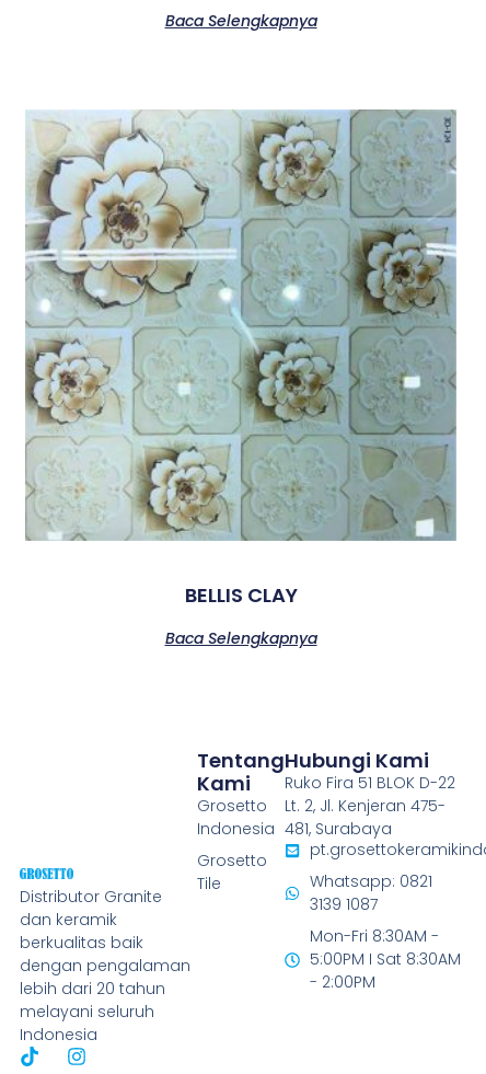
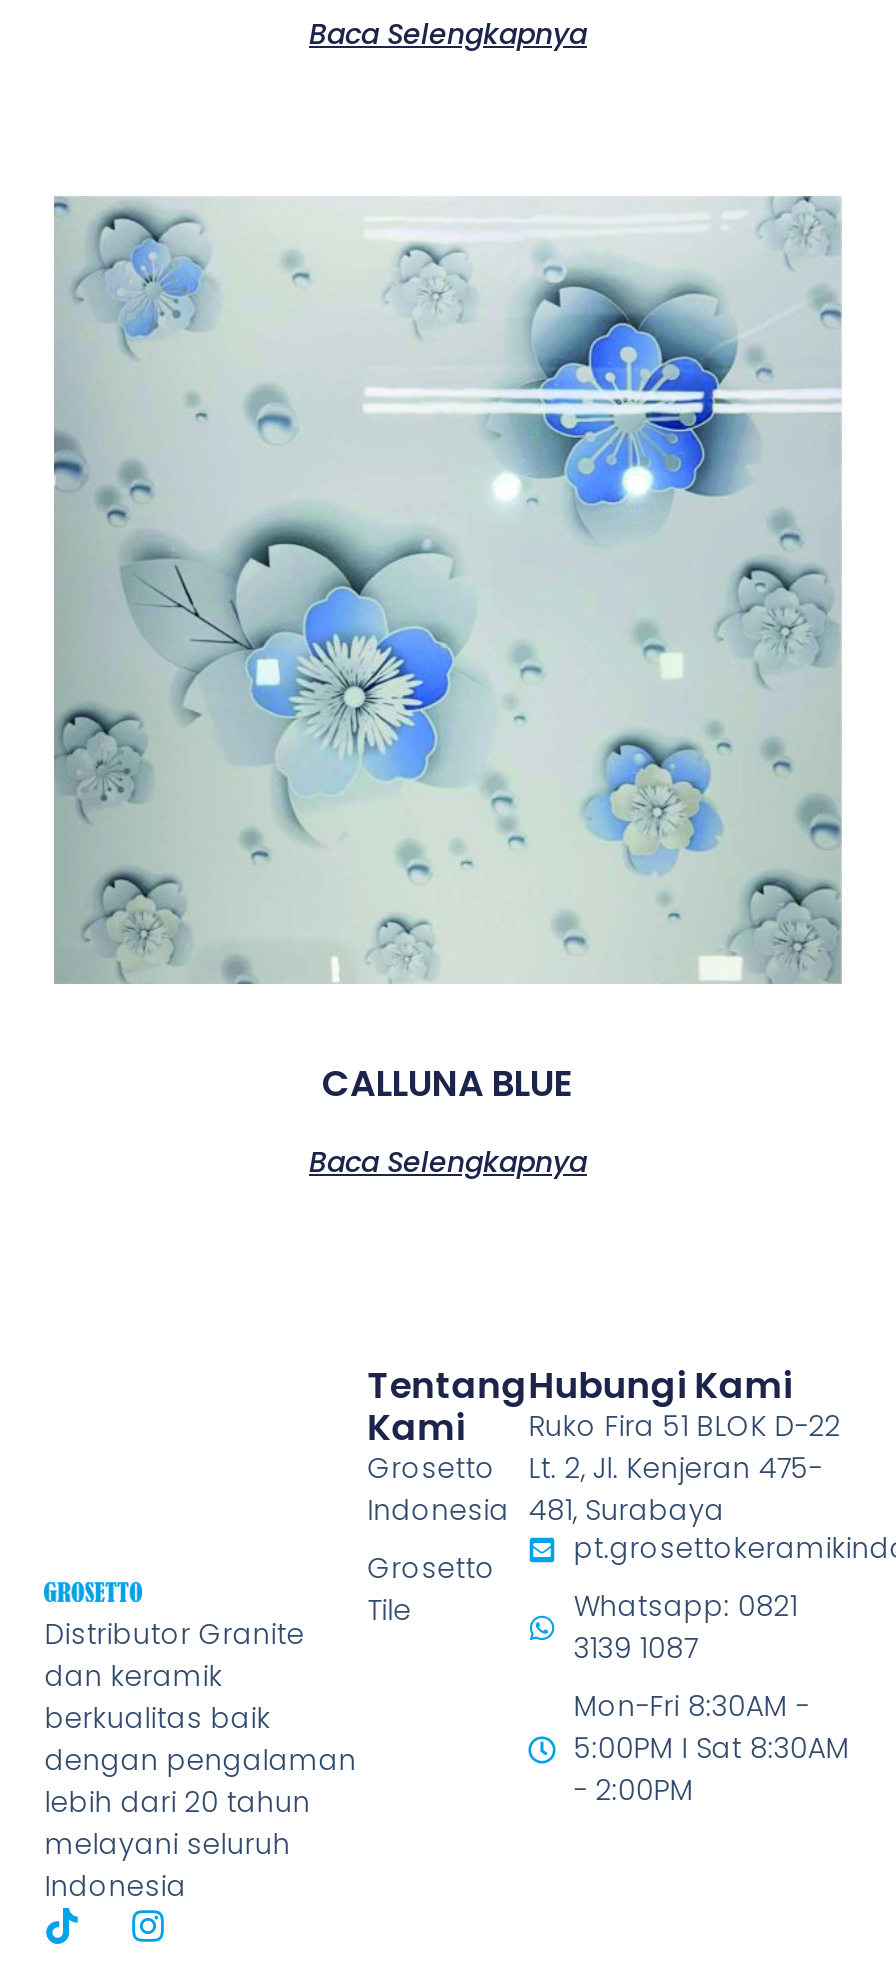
- [image]
- BELLIS CLAY
+ [image]
+ CALLUNA BLUE
